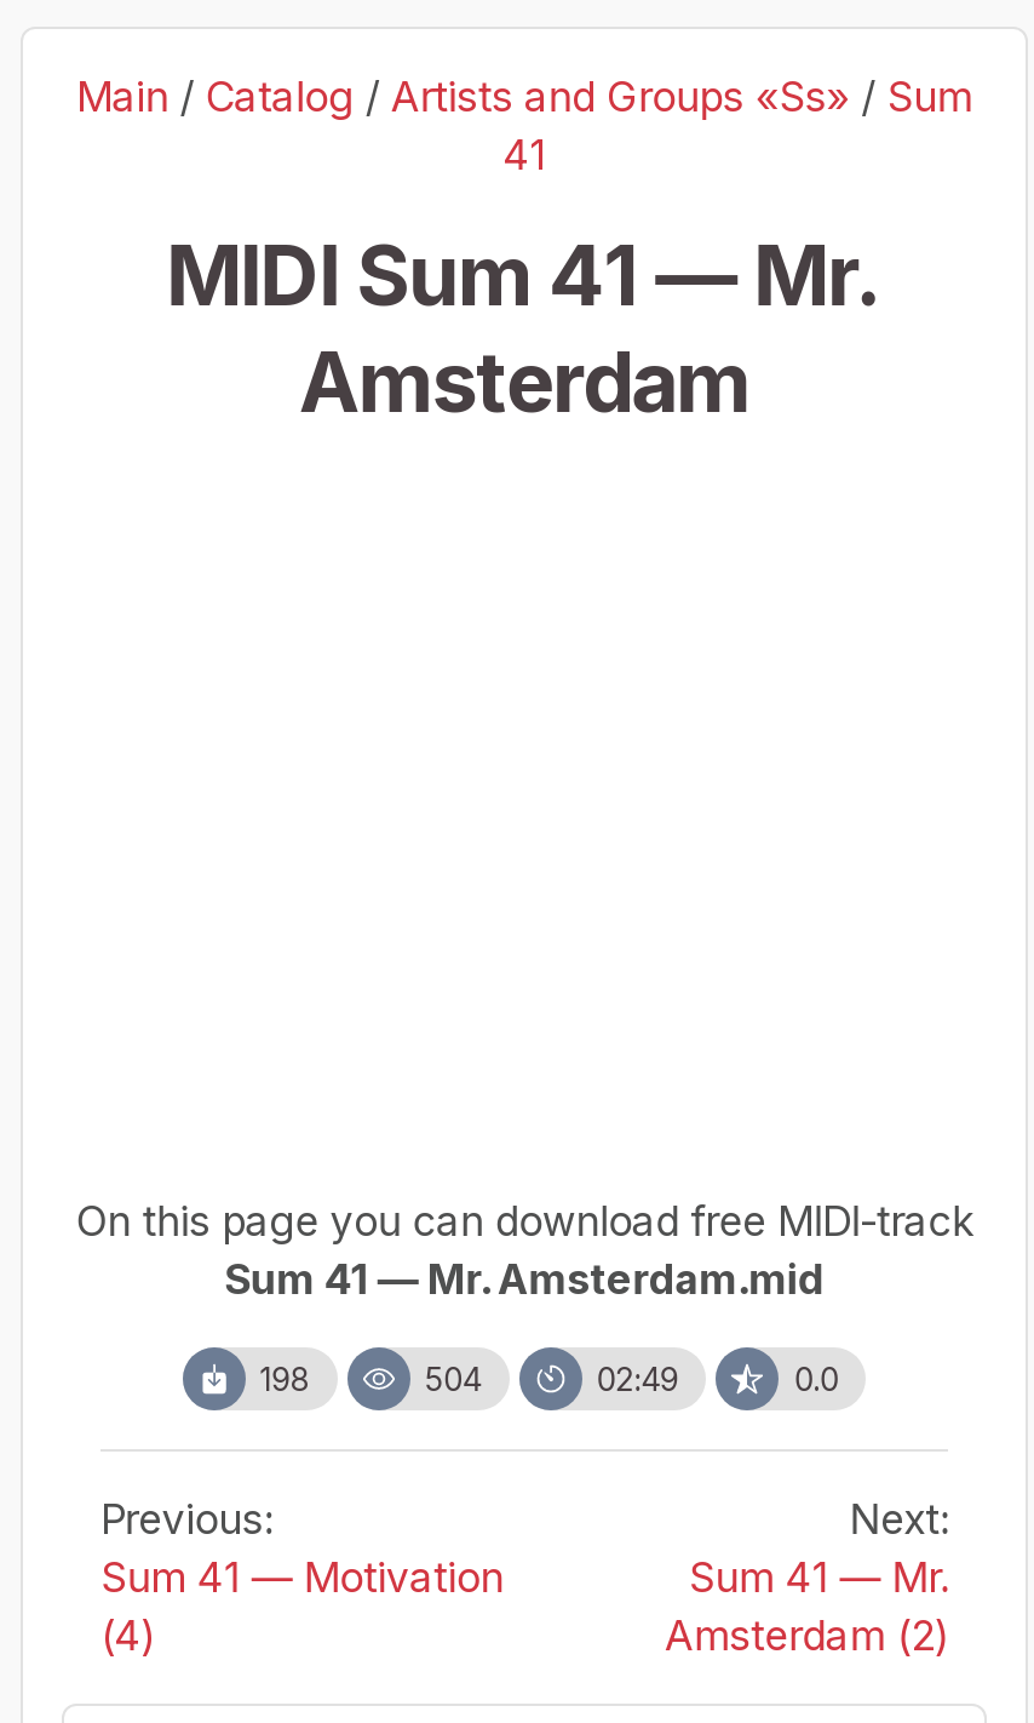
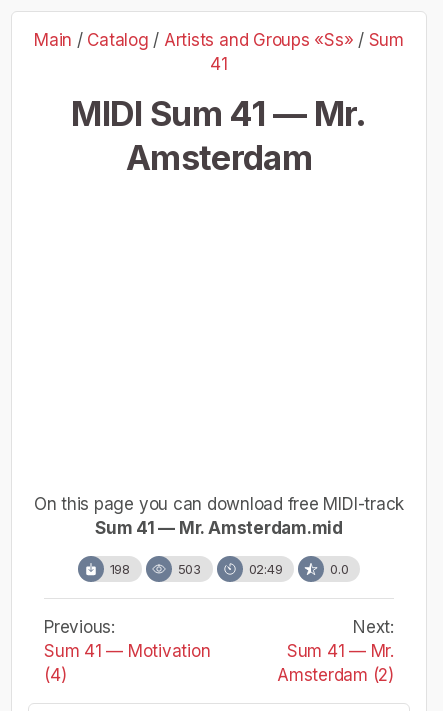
- 504
+ 503
